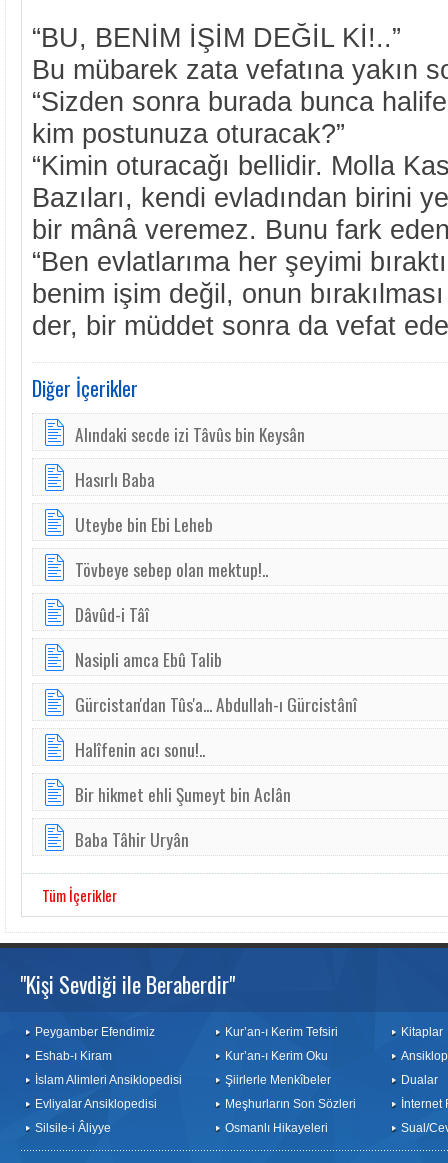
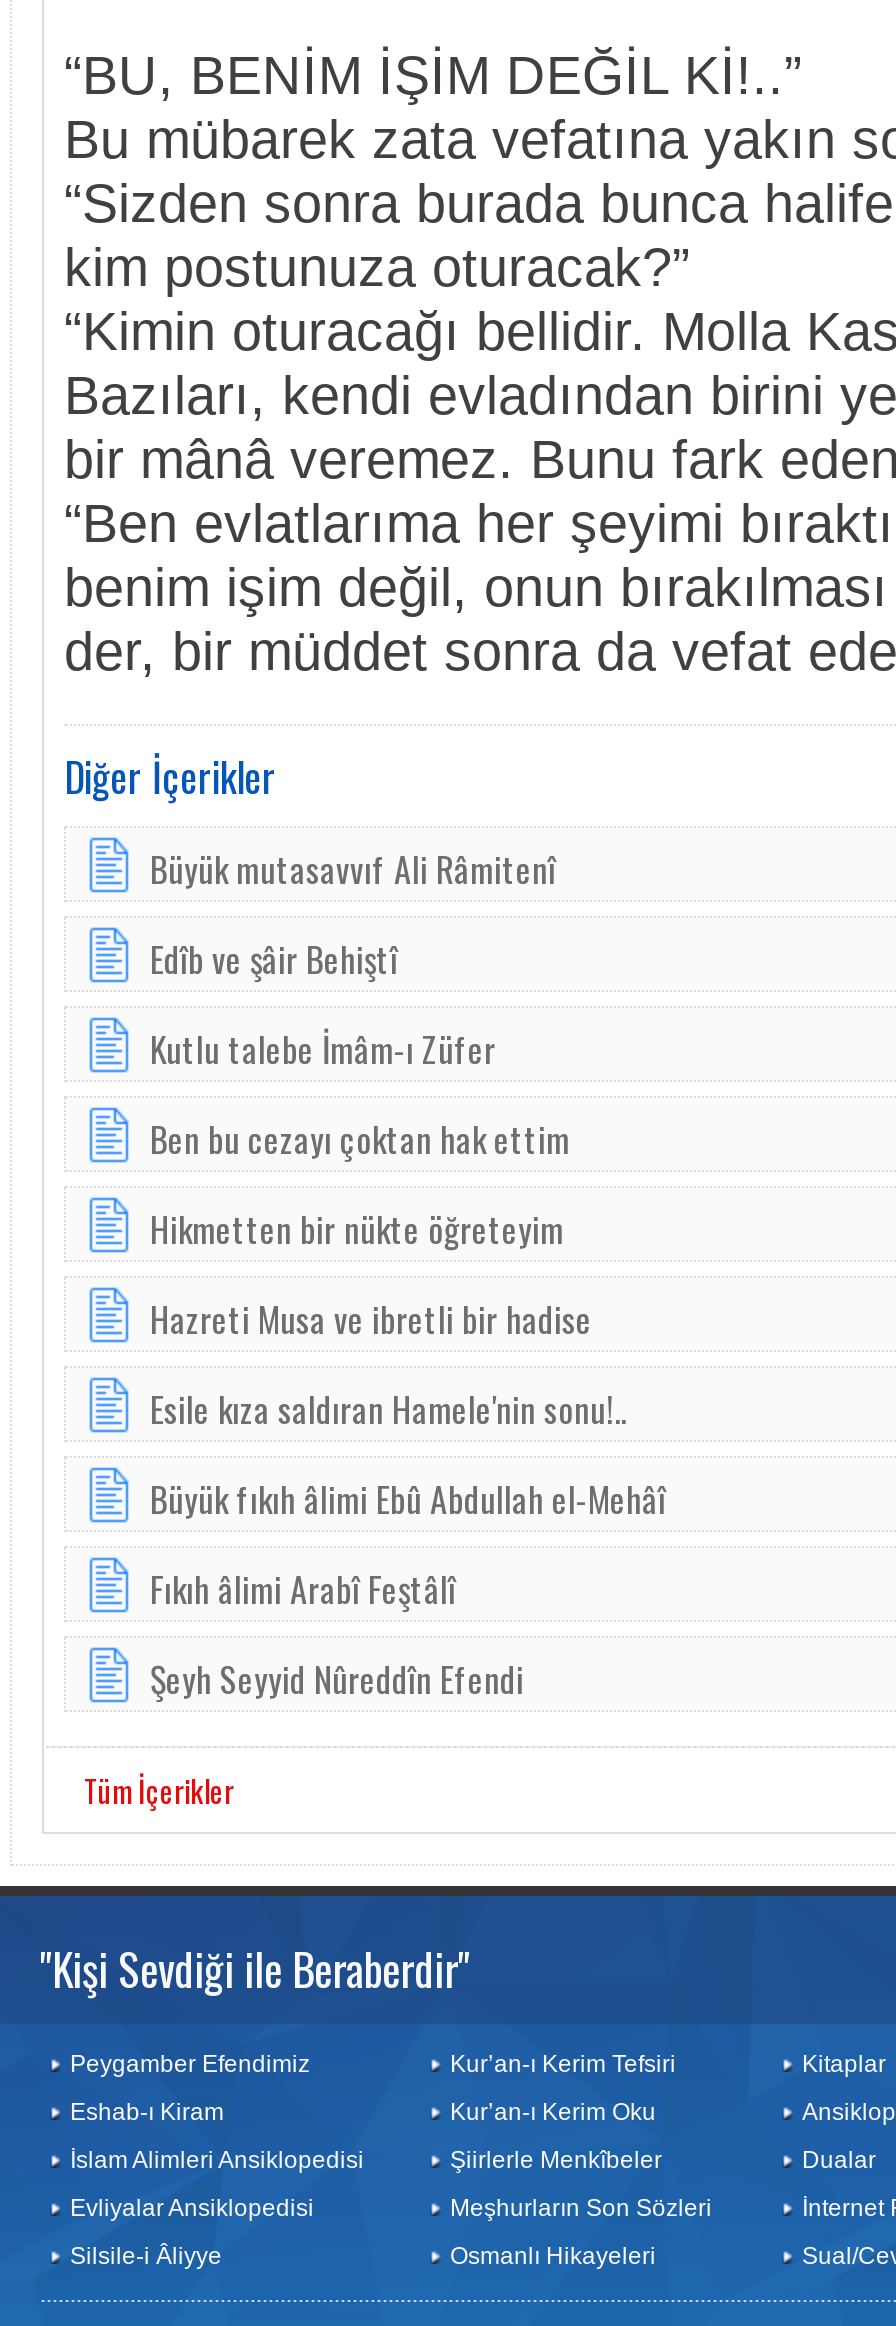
- Alındaki secde izi Tâvûs bin Keysân
+ Büyük mutasavvıf Ali Râmitenî

- Hasırlı Baba
+ Edîb ve şâir Behiştî

- Uteybe bin Ebi Leheb
+ Kutlu talebe İmâm-ı Züfer

- Tövbeye sebep olan mektup!..
+ Ben bu cezayı çoktan hak ettim

- Dâvûd-i Tâî
+ Hikmetten bir nükte öğreteyim

- Nasipli amca Ebû Talib
+ Hazreti Musa ve ibretli bir hadise

- Gürcistan'dan Tûs'a... Abdullah-ı Gürcistânî
+ Esile kıza saldıran Hamele'nin sonu!..

- Halîfenin acı sonu!..
+ Büyük fıkıh âlimi Ebû Abdullah el-Mehâî

- Bir hikmet ehli Şumeyt bin Aclân
+ Fıkıh âlimi Arabî Feştâlî

- Baba Tâhir Uryân
+ Şeyh Seyyid Nûreddîn Efendi
